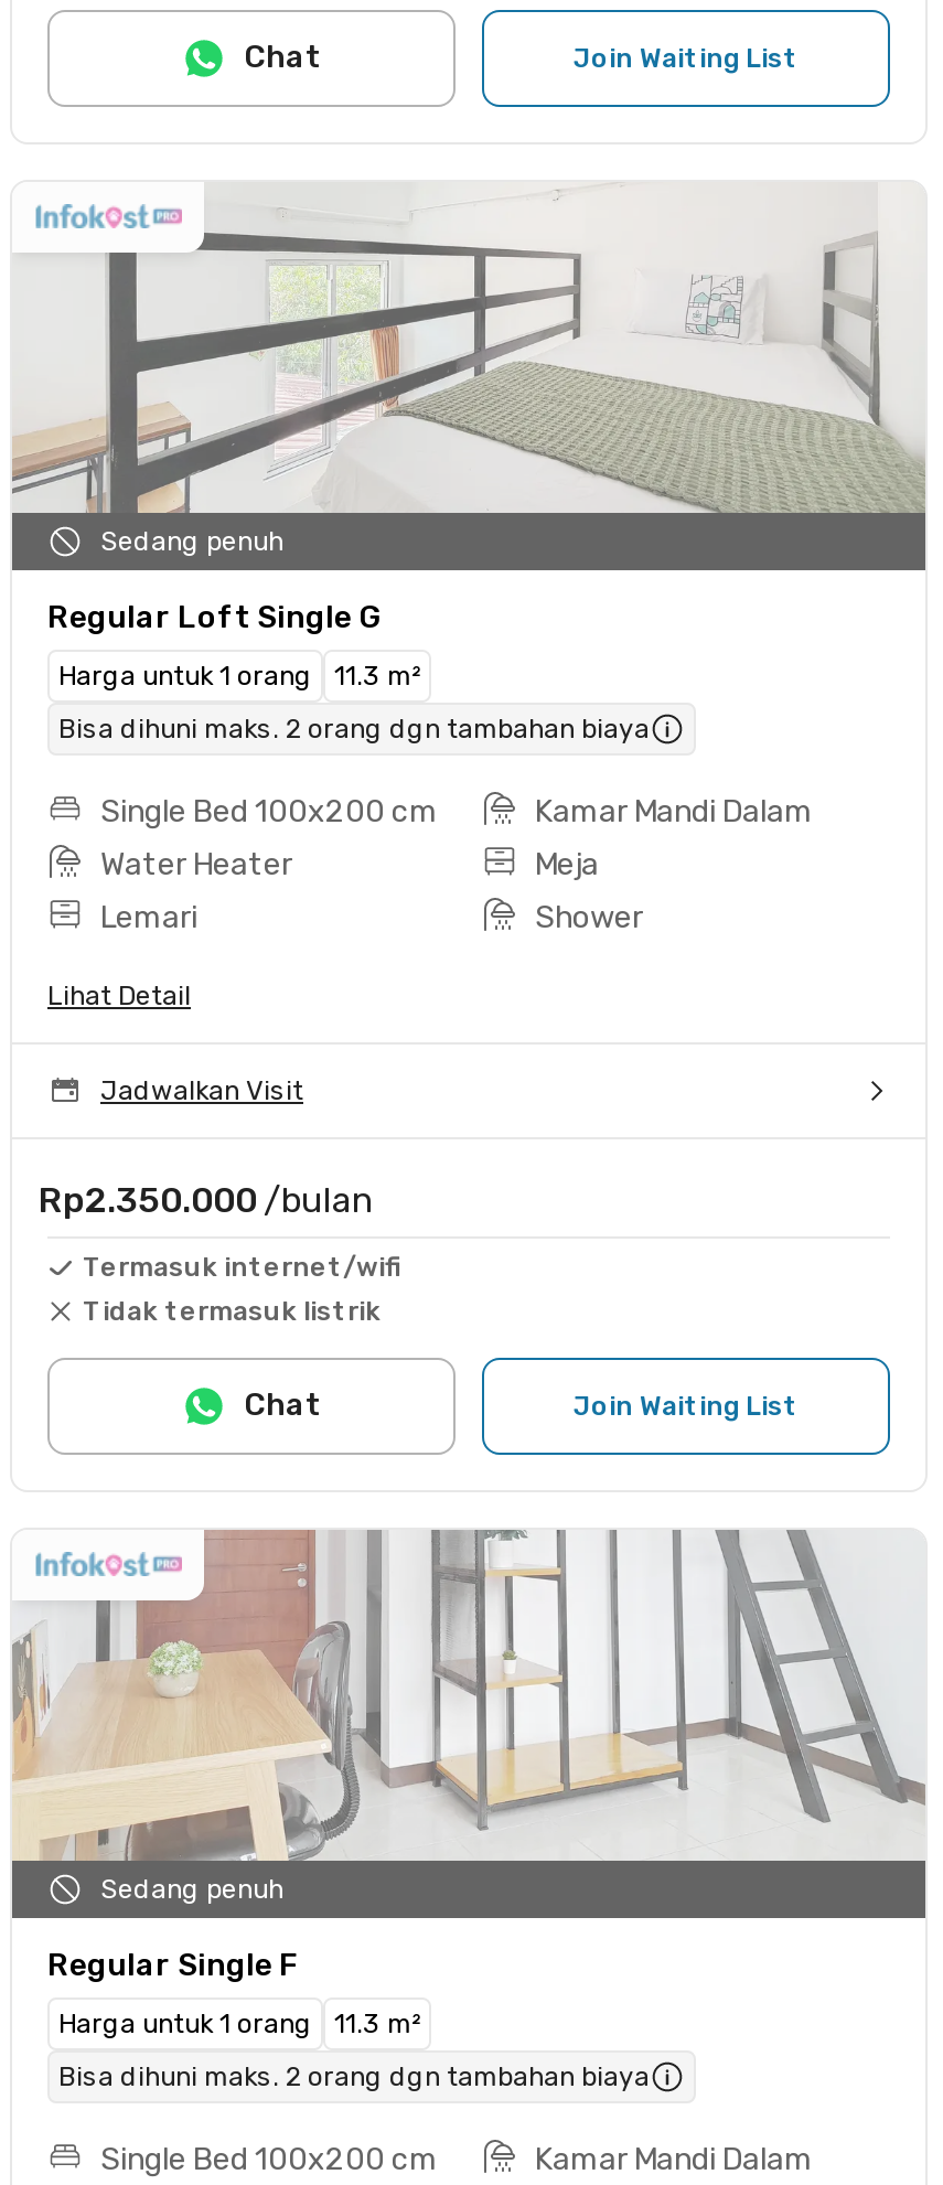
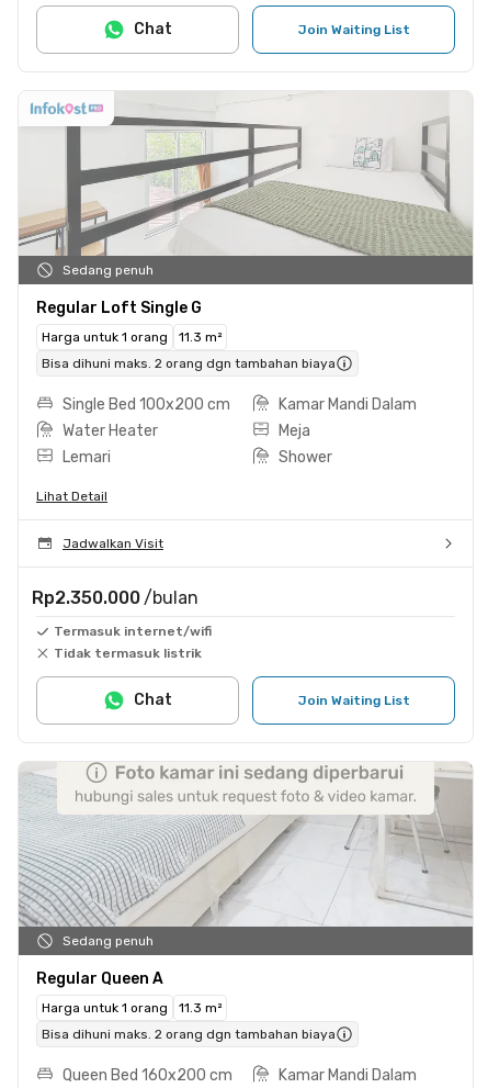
- [image]
- Regular Single F
+ [image]
+ Regular Queen A

- Single Bed 100x200 cm
+ Queen Bed 160x200 cm
